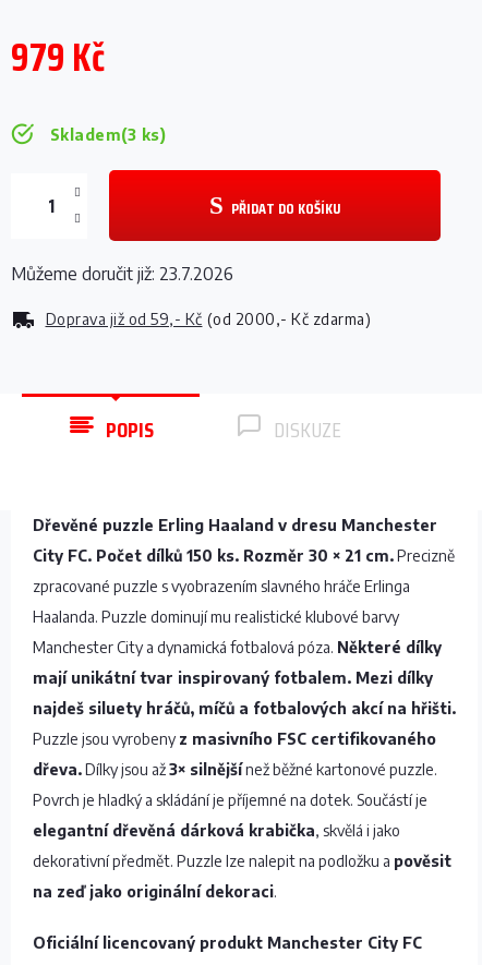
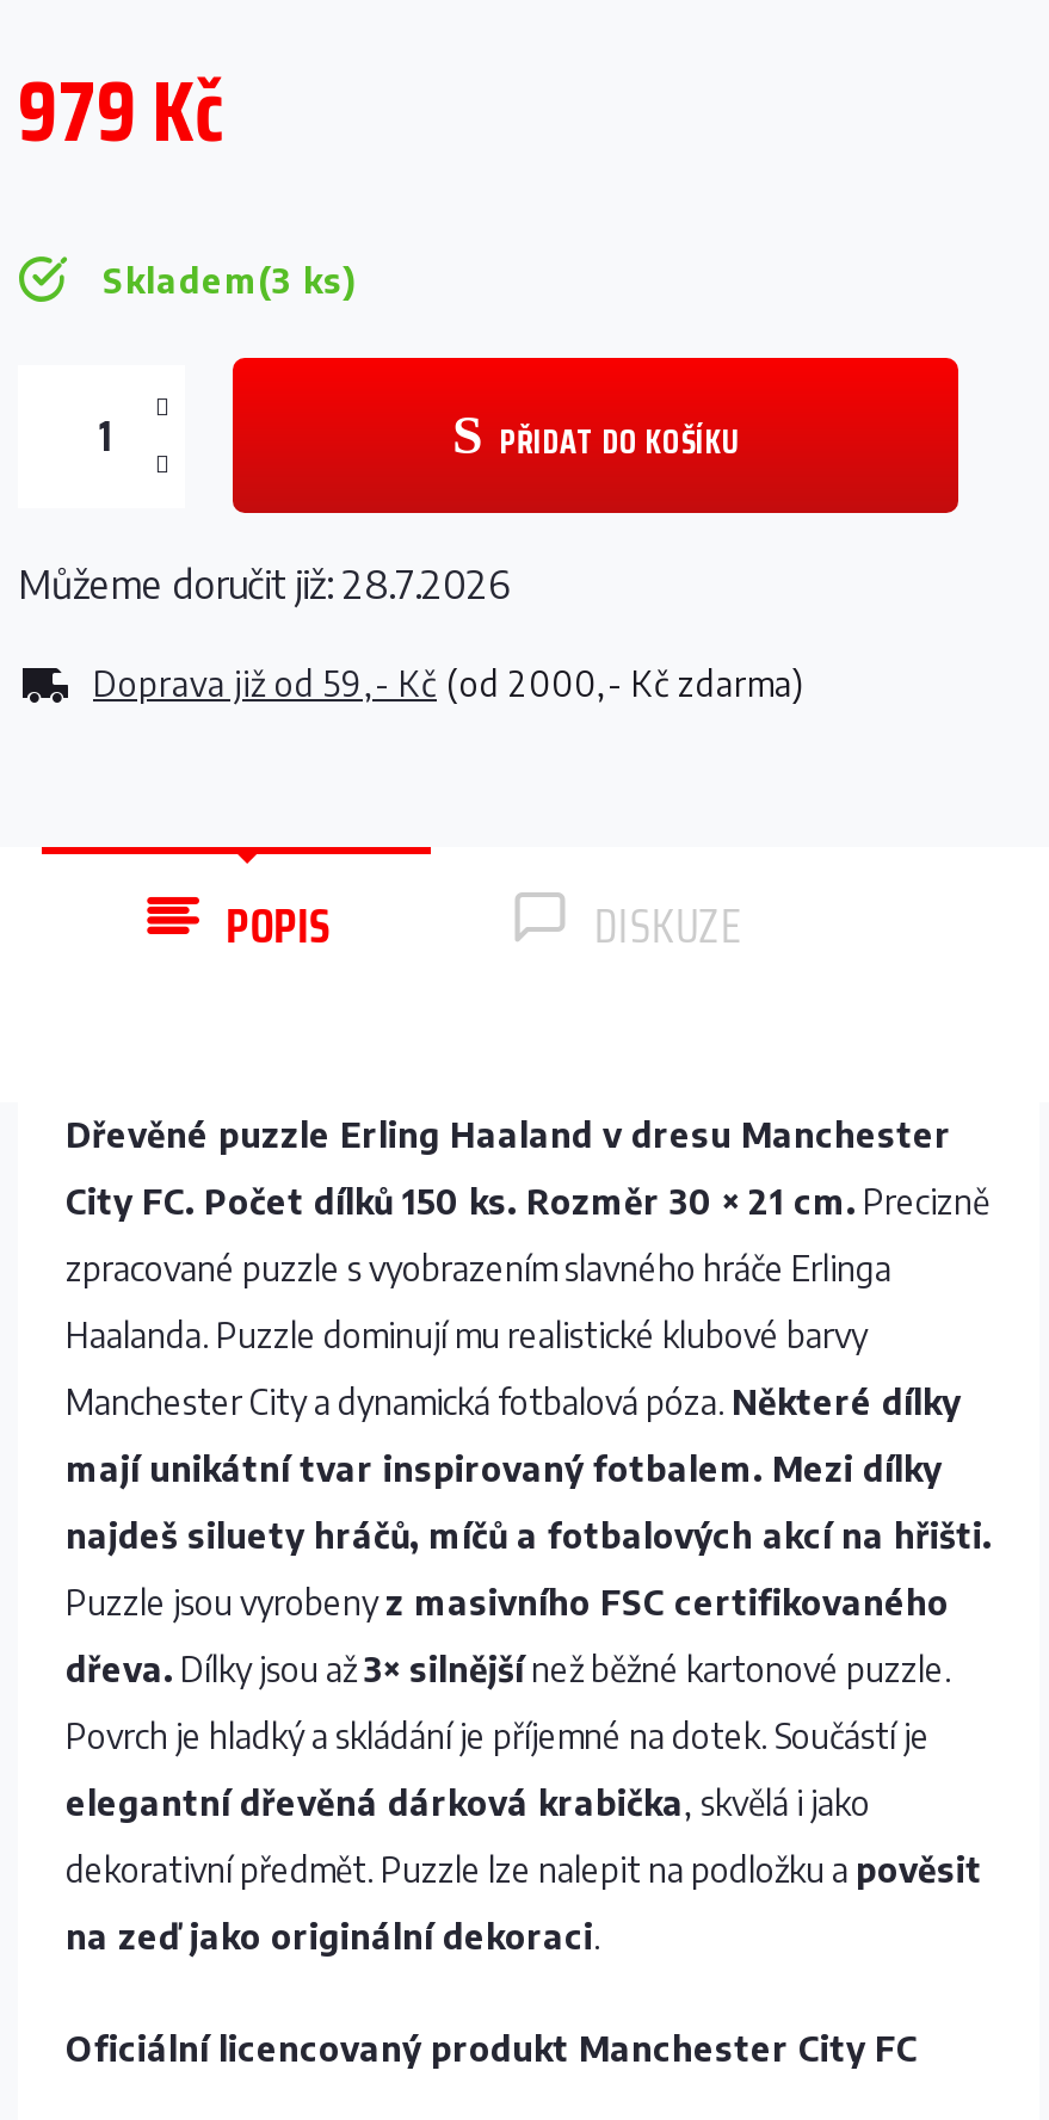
- Můžeme doručit již: 23.7.2026
+ Můžeme doručit již: 28.7.2026
